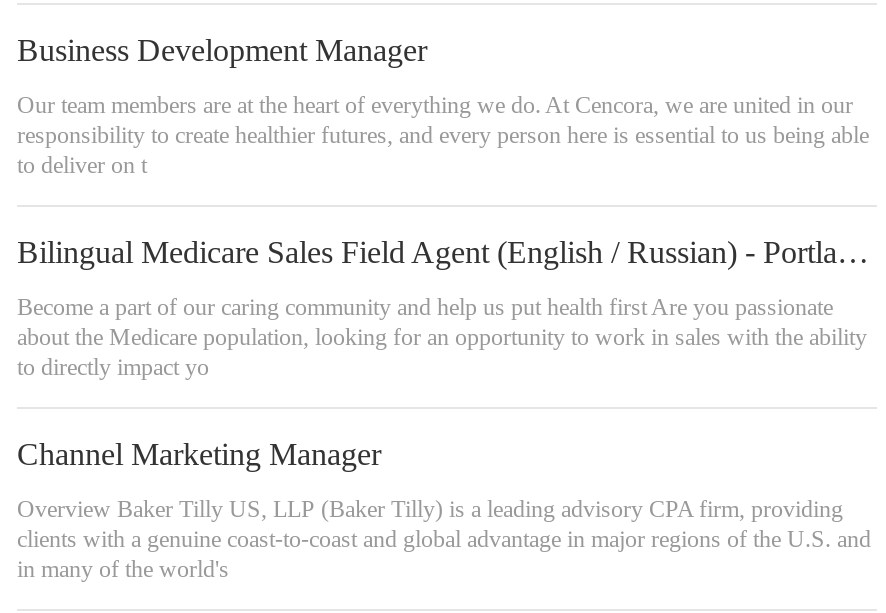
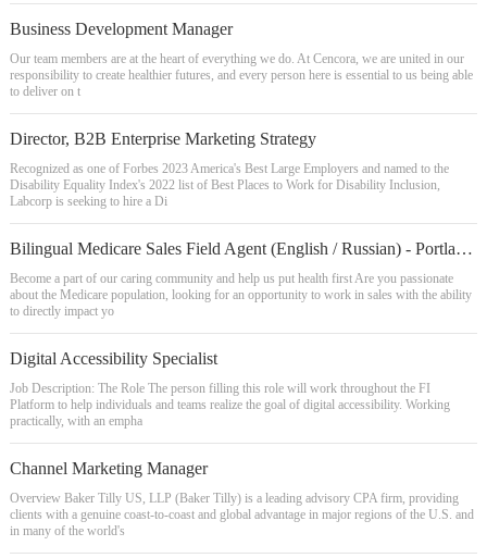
+ Director, B2B Enterprise Marketing Strategy
+ Recognized as one of Forbes 2023 America's Best Large Employers and named to the
+ Disability Equality Index's 2022 list of Best Places to Work for Disability Inclusion,
+ Labcorp is seeking to hire a Di

+ Digital Accessibility Specialist
+ Job Description: The Role The person filling this role will work throughout the FI
+ Platform to help individuals and teams realize the goal of digital accessibility. Working
+ practically, with an empha
